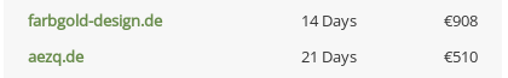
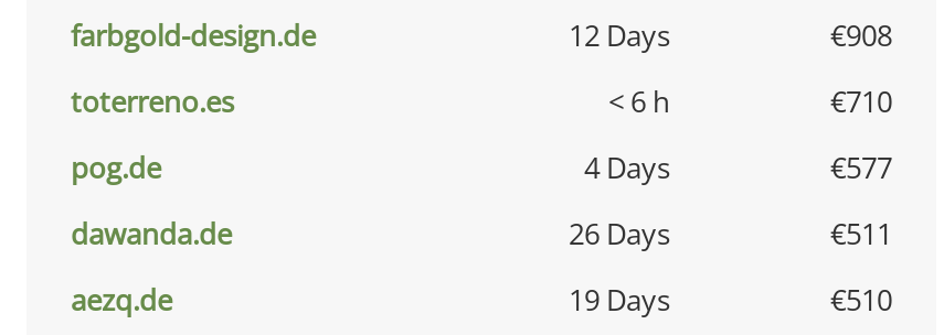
- 14 Days
+ 12 Days

+ toterreno.es
+ < 6 h
+ €710
+ pog.de
+ 4 Days
+ €577
+ dawanda.de
+ 26 Days
+ €511

- 21 Days
+ 19 Days
